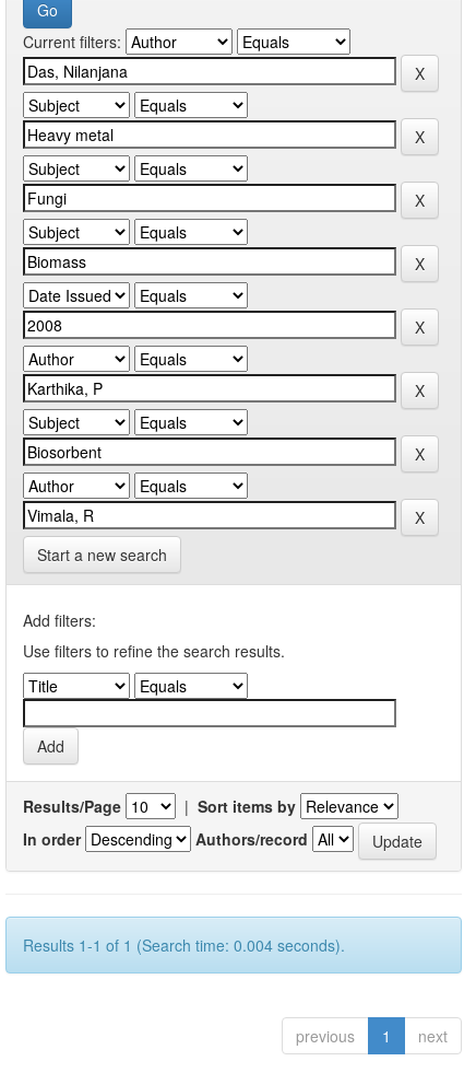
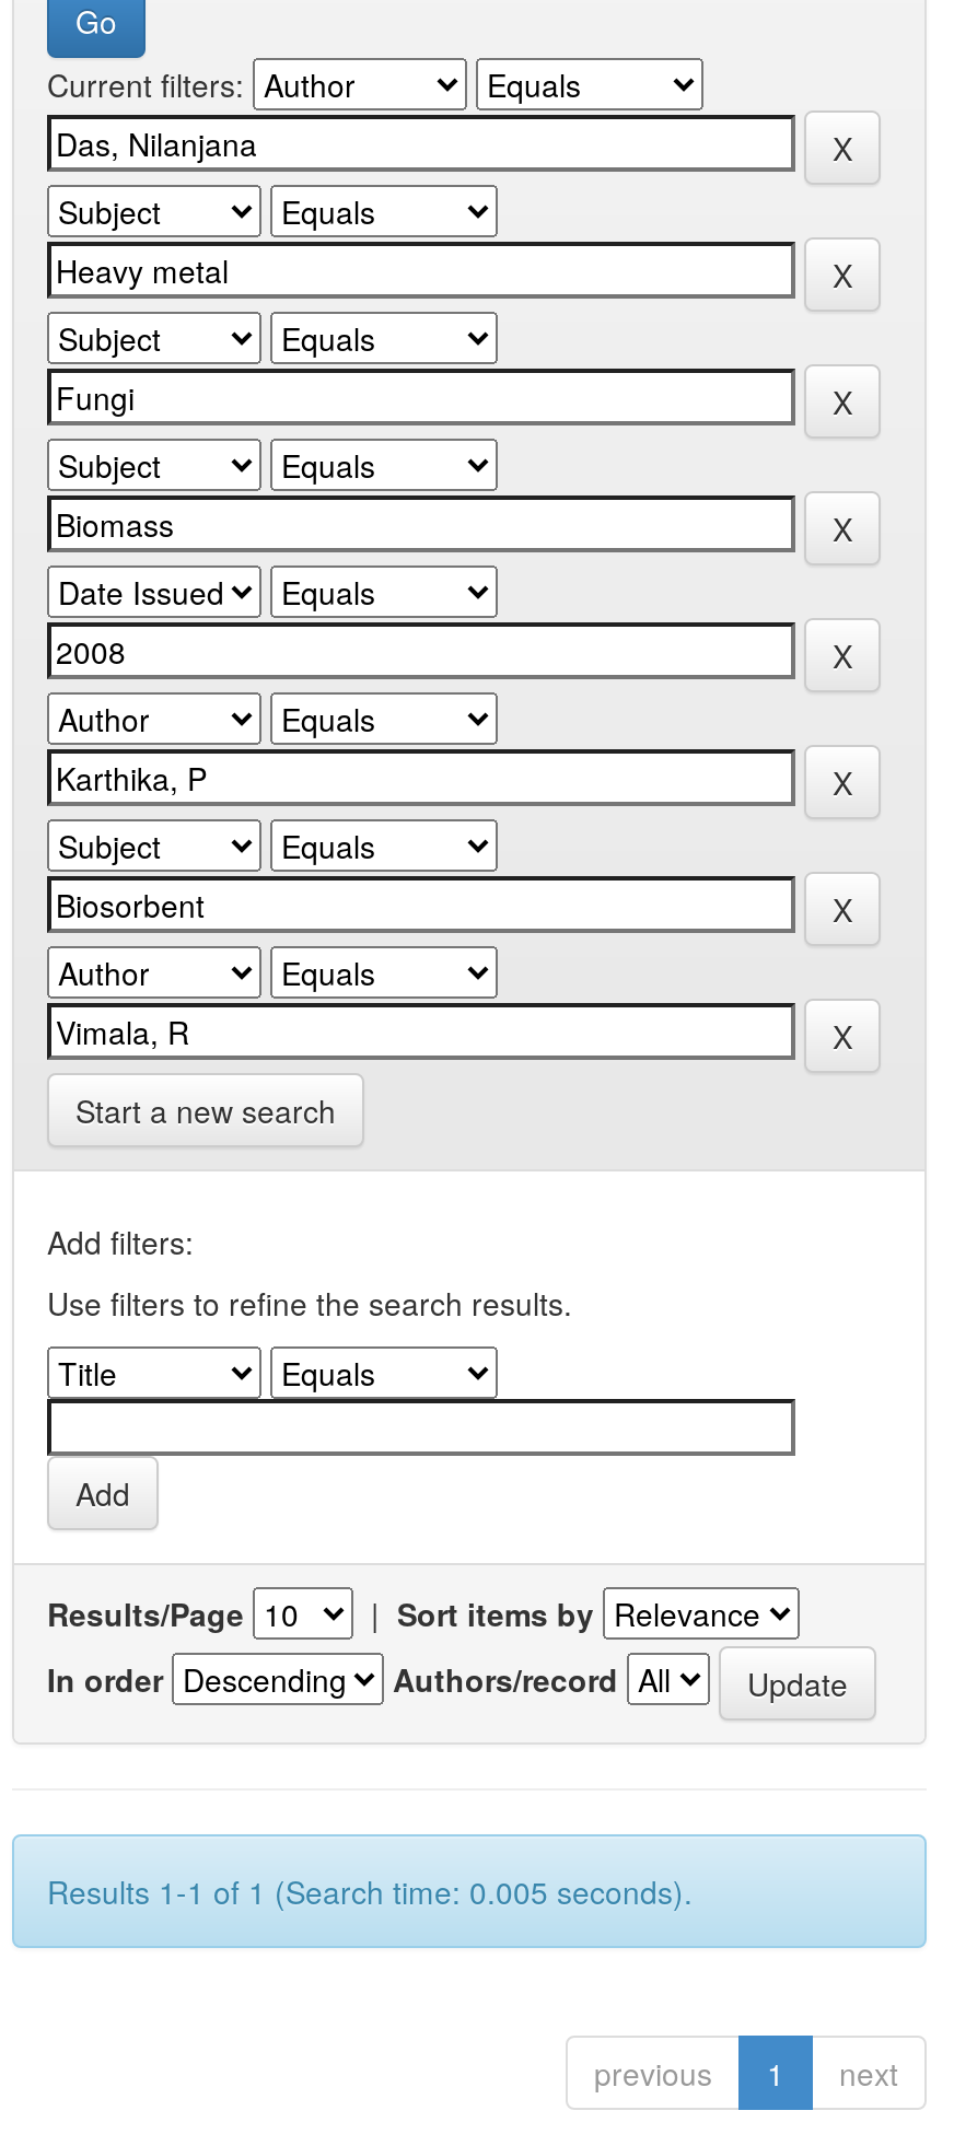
- Results 1-1 of 1 (Search time: 0.004 seconds).
+ Results 1-1 of 1 (Search time: 0.005 seconds).
